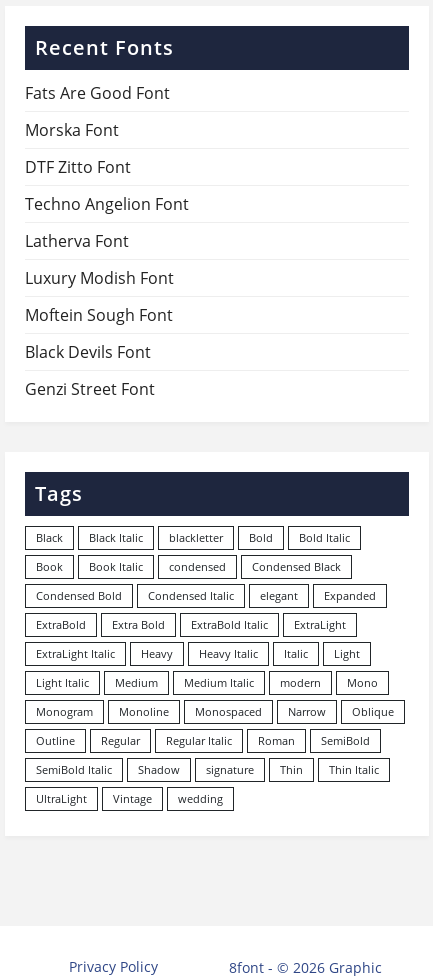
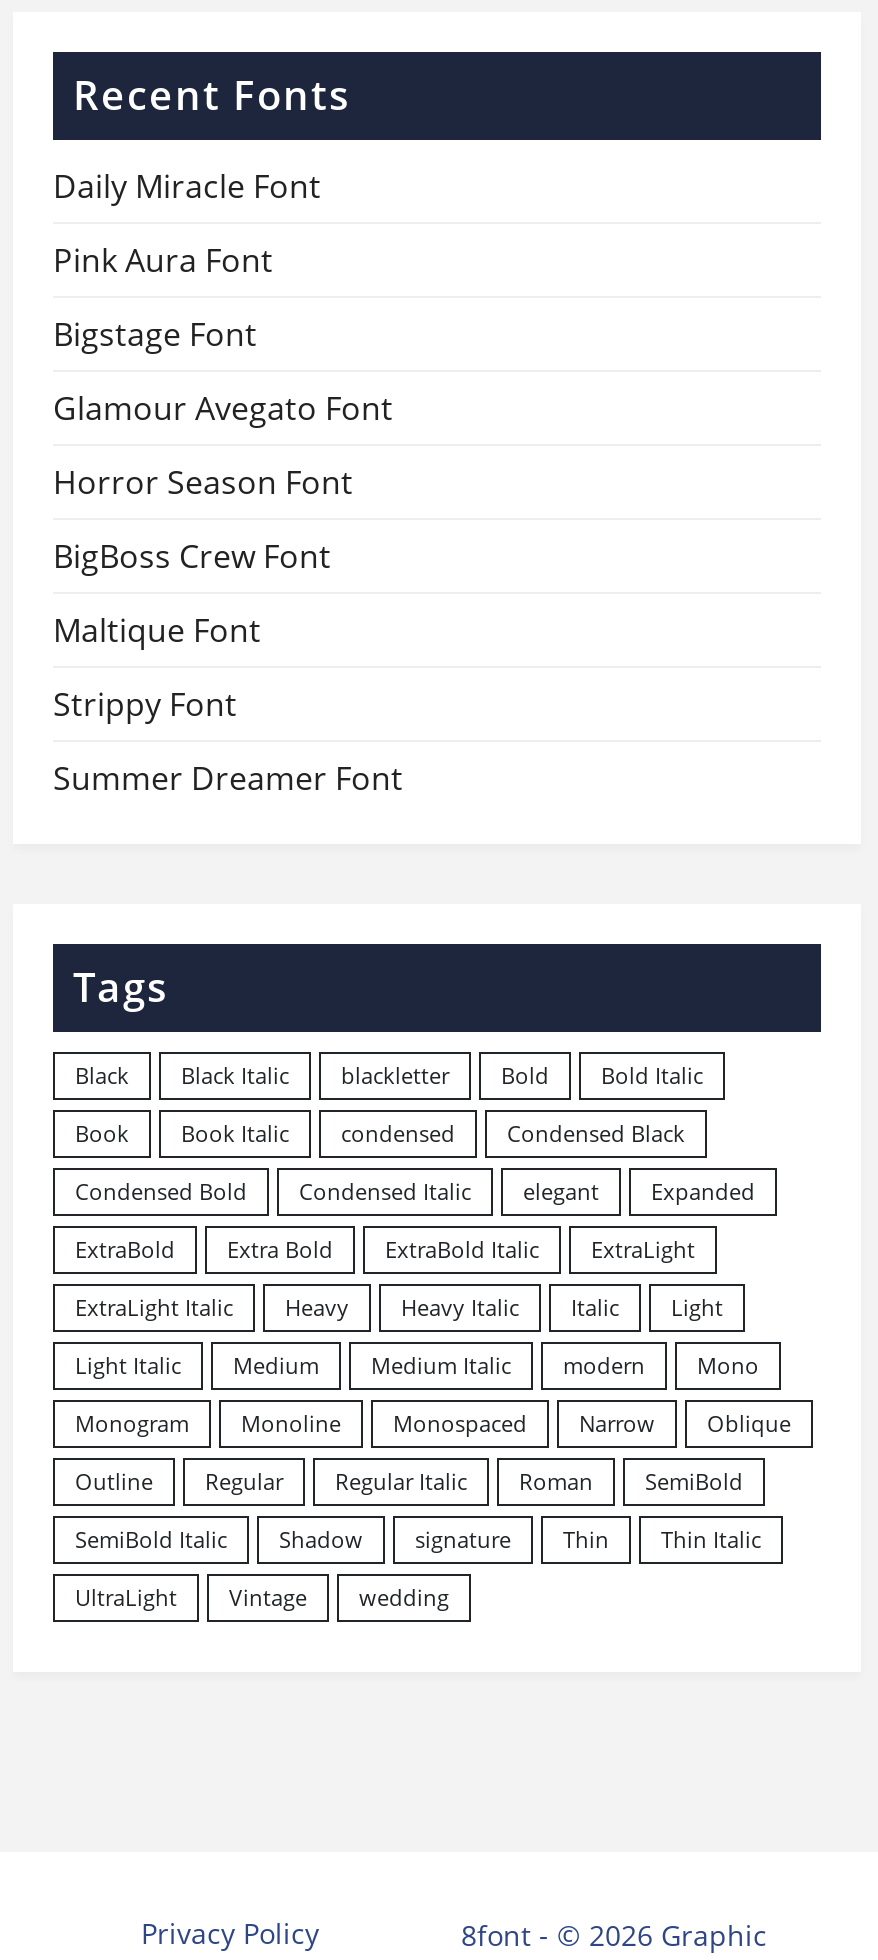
- Fats Are Good Font
+ Daily Miracle Font

- Morska Font
+ Pink Aura Font

- DTF Zitto Font
+ Bigstage Font

- Techno Angelion Font
+ Glamour Avegato Font

- Latherva Font
+ Horror Season Font

- Luxury Modish Font
+ BigBoss Crew Font

- Moftein Sough Font
+ Maltique Font

- Black Devils Font
+ Strippy Font

- Genzi Street Font
+ Summer Dreamer Font
